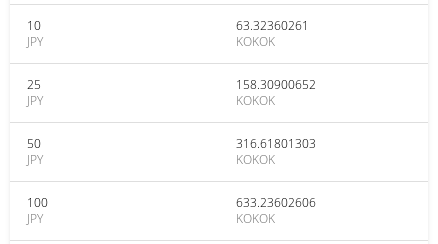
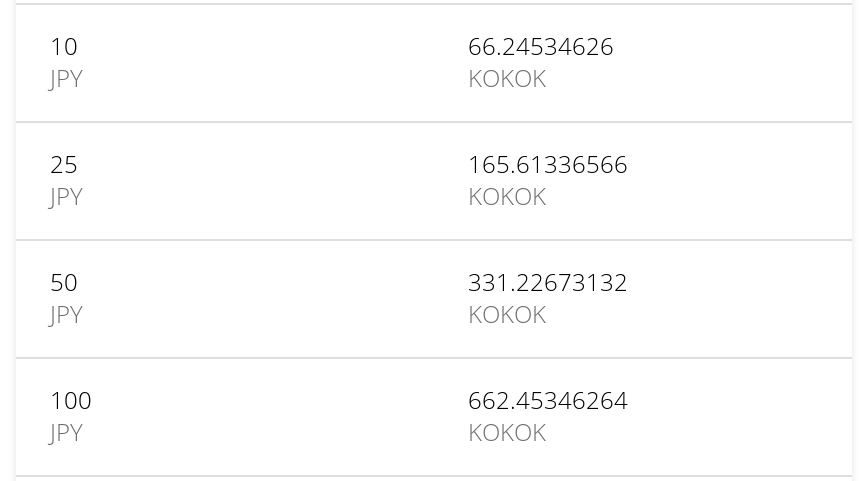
- 63.32360261
+ 66.24534626

- 158.30900652
+ 165.61336566

- 316.61801303
+ 331.22673132

- 633.23602606
+ 662.45346264
